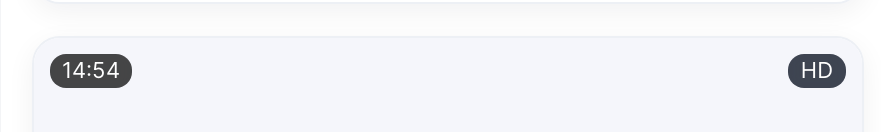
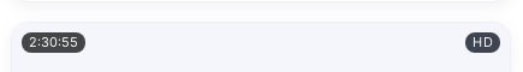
- 14:54
+ 2:30:55
